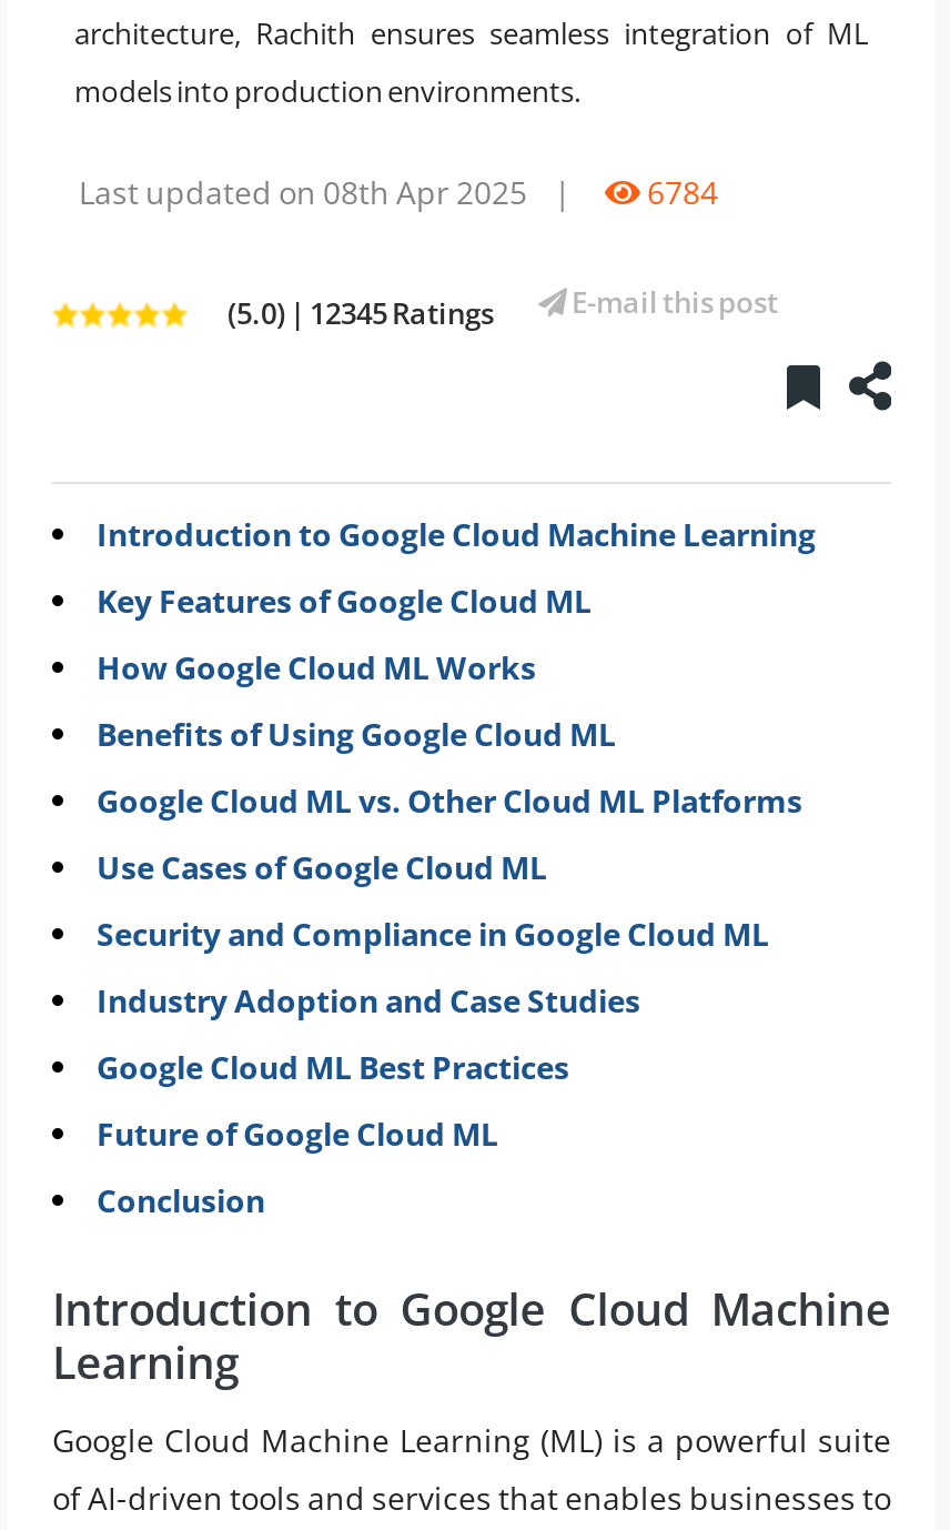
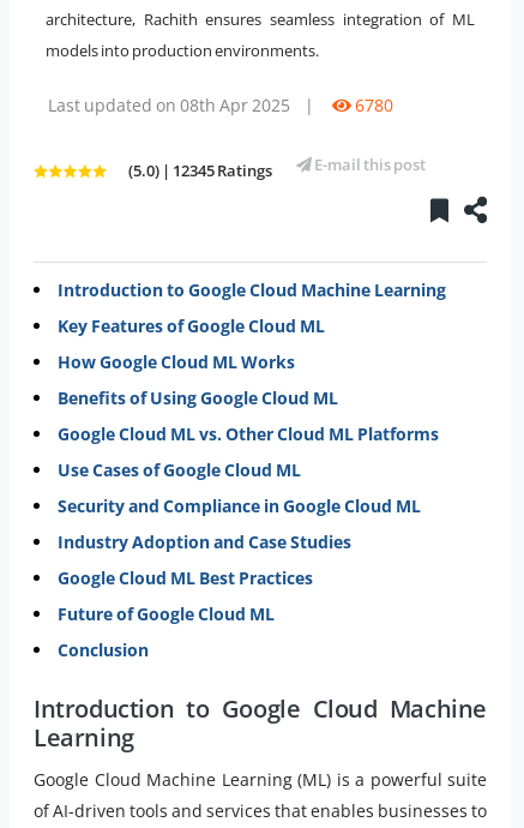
- 6784
+ 6780
